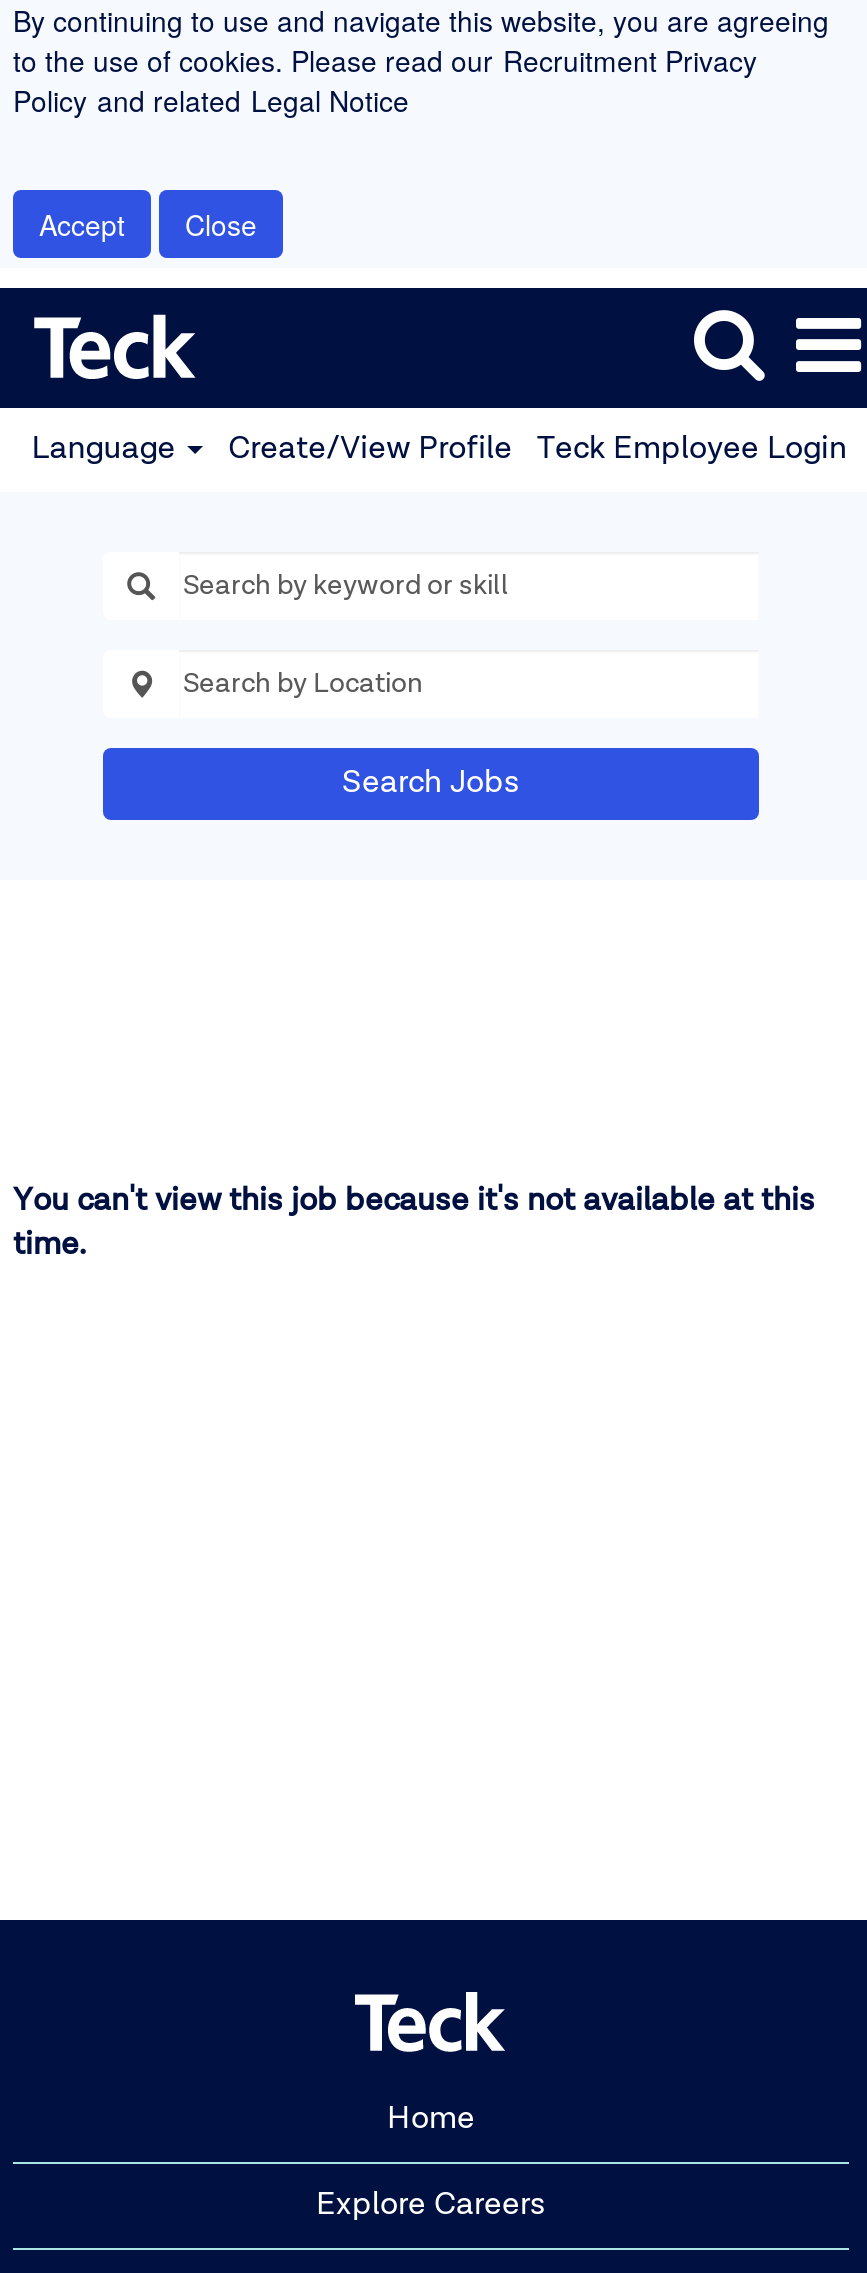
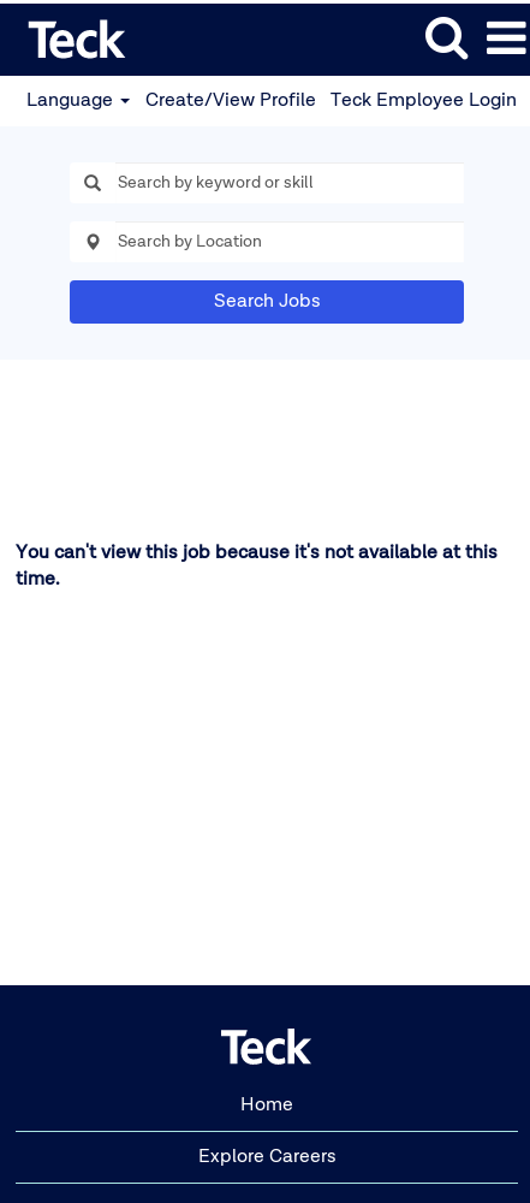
- By continuing to use and navigate this website, you are agreeing
- to the use of cookies. Please read our Recruitment Privacy
- Policy and related Legal Notice
- Accept
- Close
